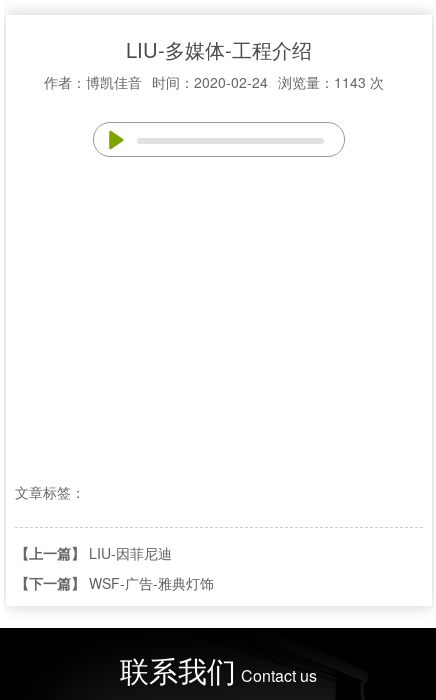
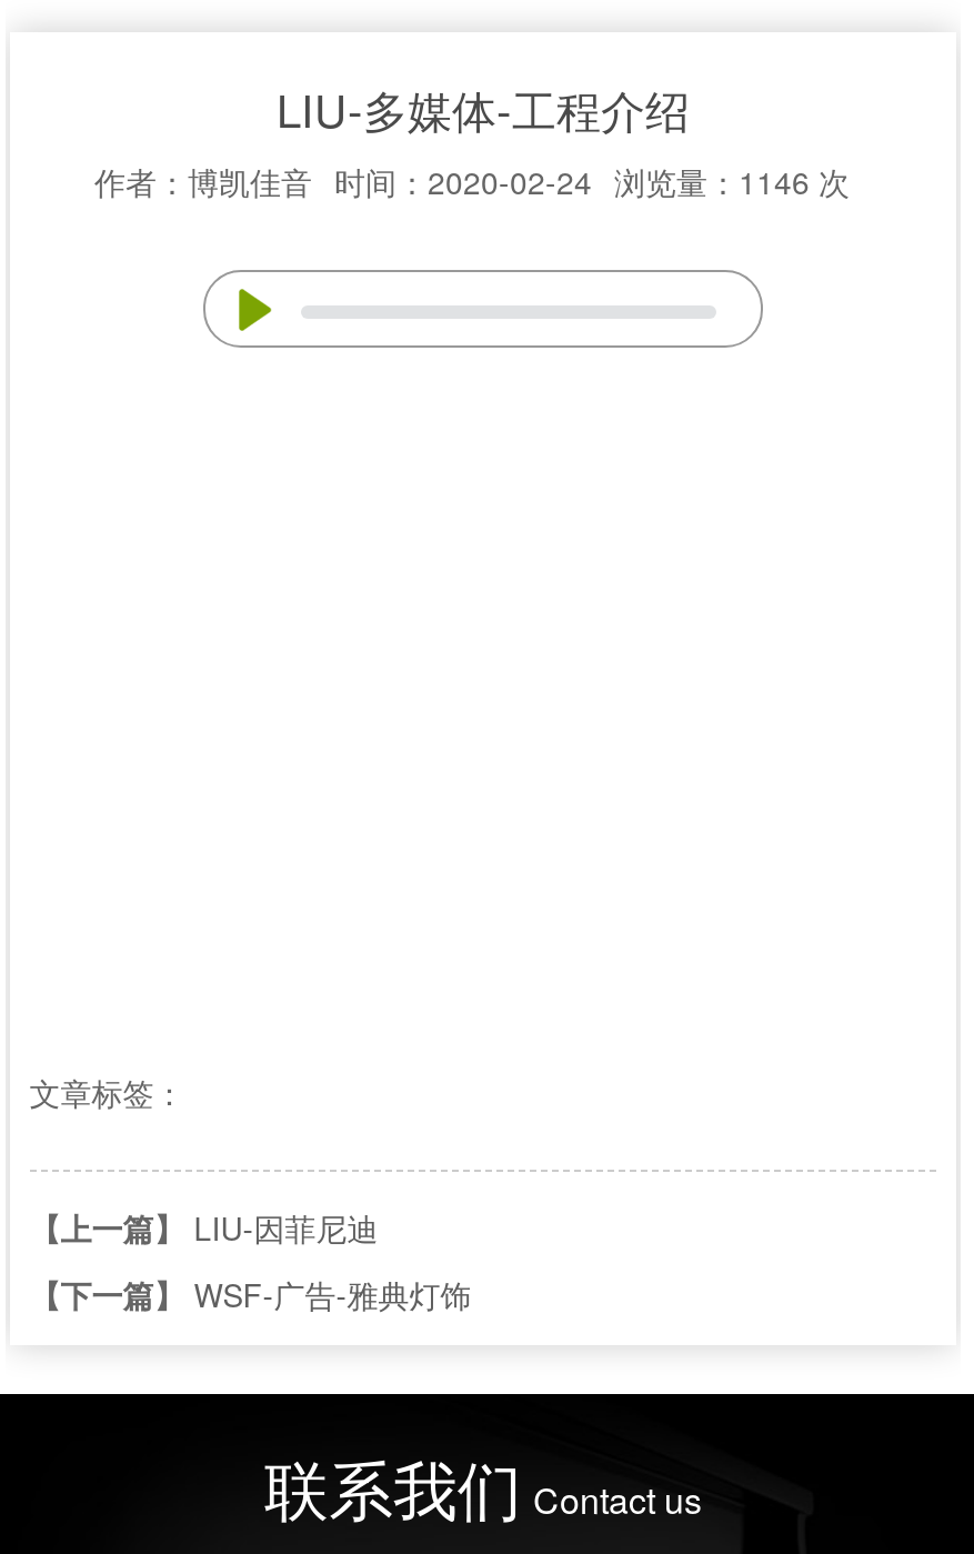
- 作者：博凯佳音 时间：2020-02-24 浏览量：1143 次
+ 作者：博凯佳音 时间：2020-02-24 浏览量：1146 次
